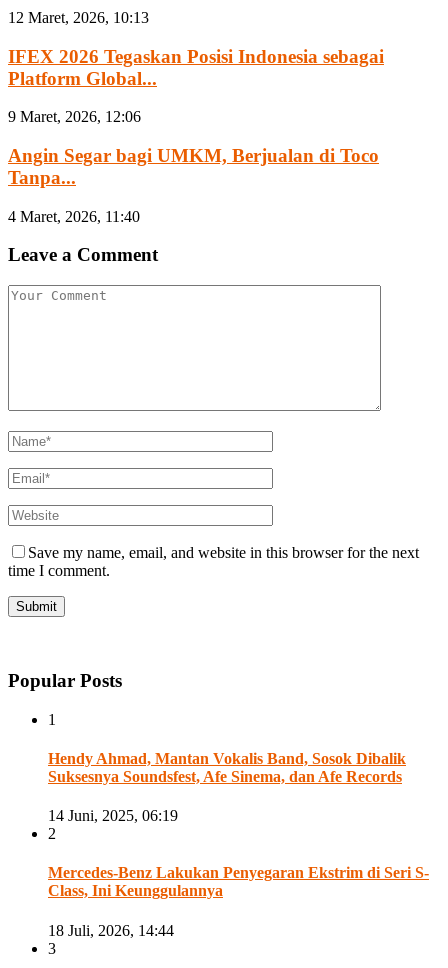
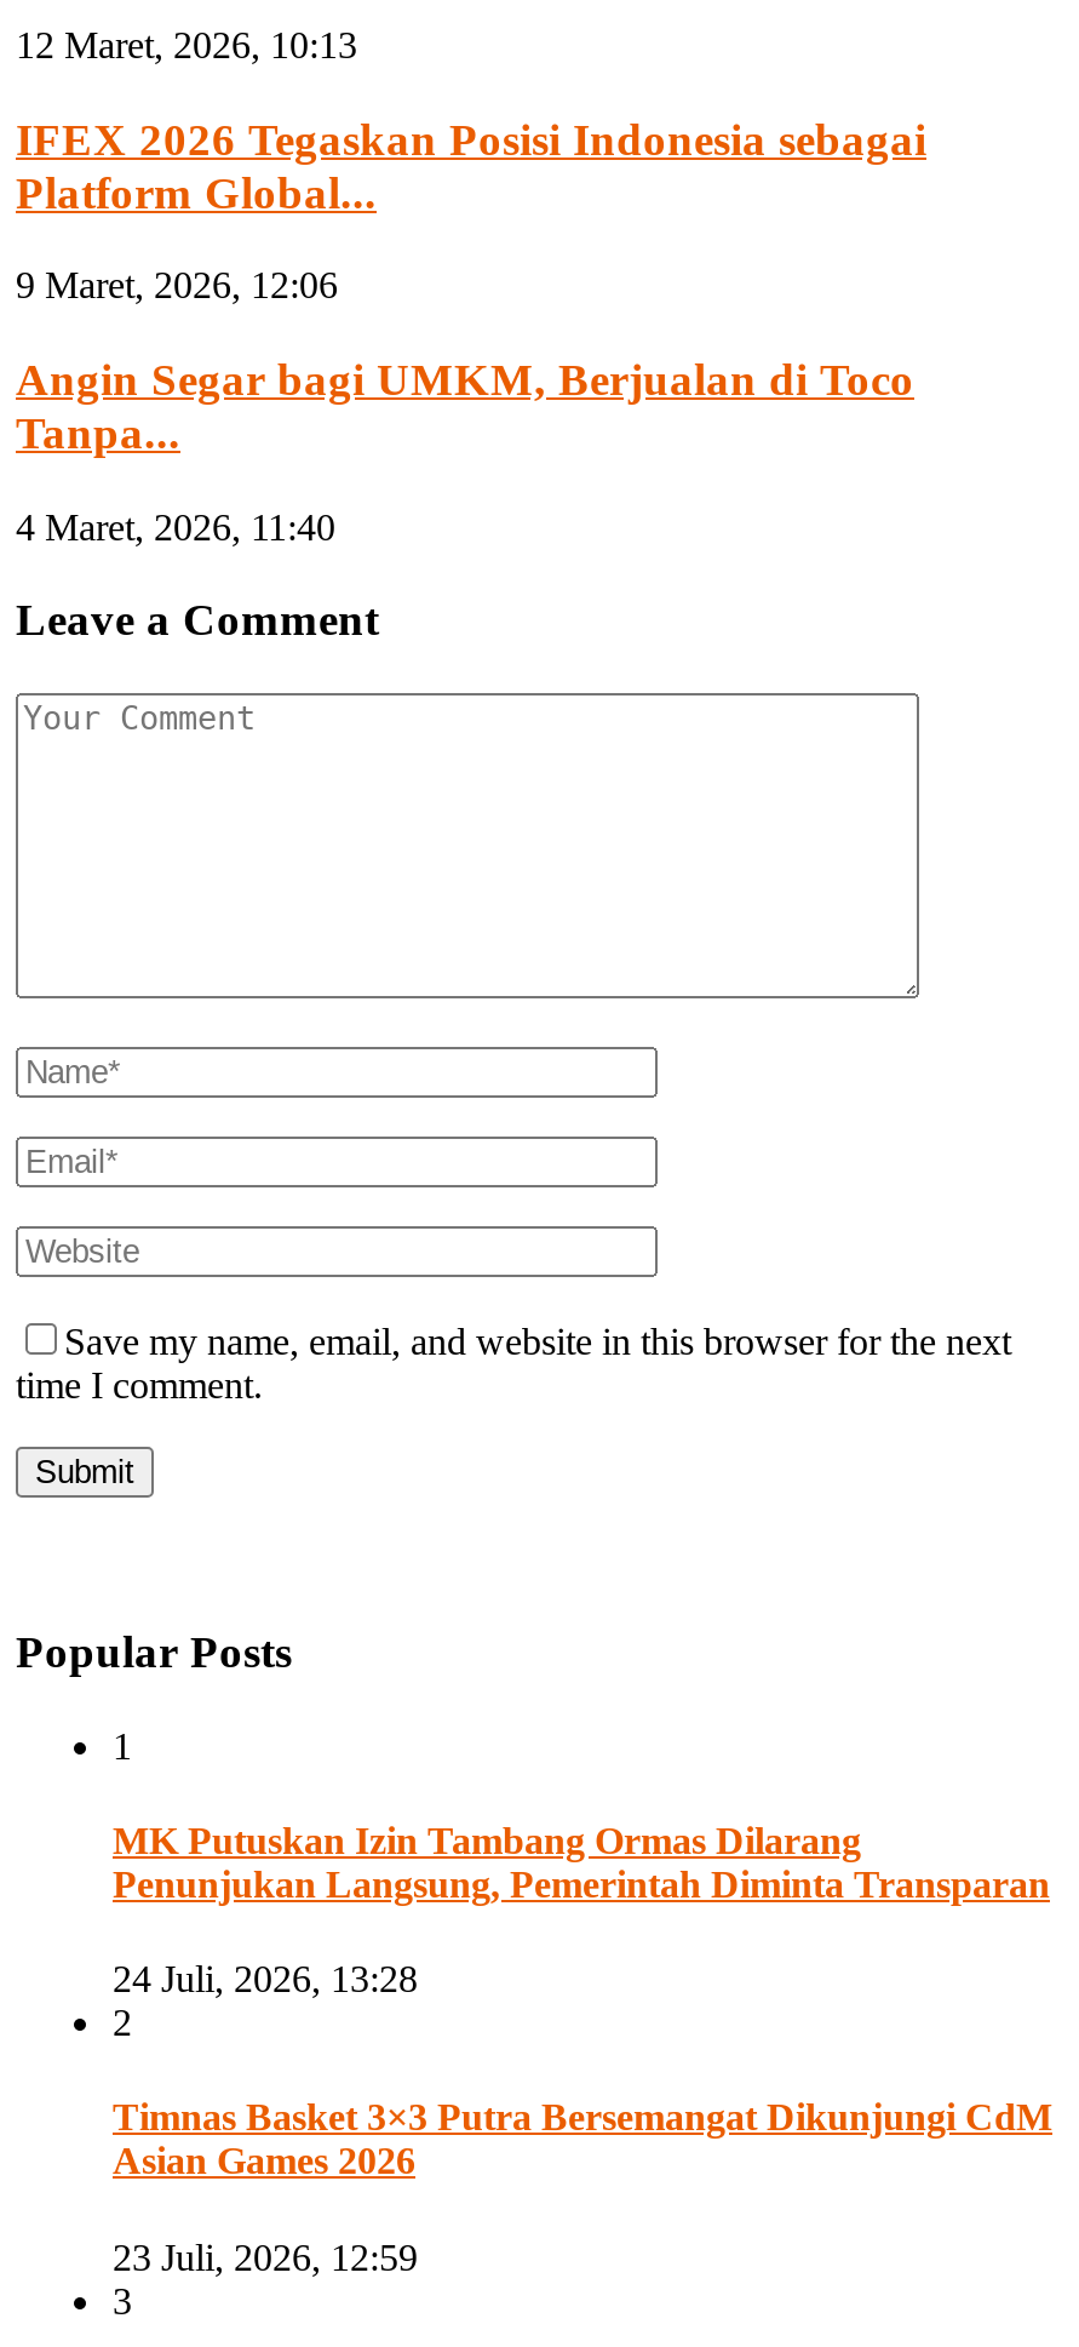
- Hendy Ahmad, Mantan Vokalis Band, Sosok Dibalik
- Suksesnya Soundsfest, Afe Sinema, dan Afe Records
+ MK Putuskan Izin Tambang Ormas Dilarang
+ Penunjukan Langsung, Pemerintah Diminta Transparan

- 14 Juni, 2025, 06:19
+ 24 Juli, 2026, 13:28

- Mercedes-Benz Lakukan Penyegaran Ekstrim di Seri S-
- Class, Ini Keunggulannya
+ Timnas Basket 3×3 Putra Bersemangat Dikunjungi CdM
+ Asian Games 2026

- 18 Juli, 2026, 14:44
+ 23 Juli, 2026, 12:59
